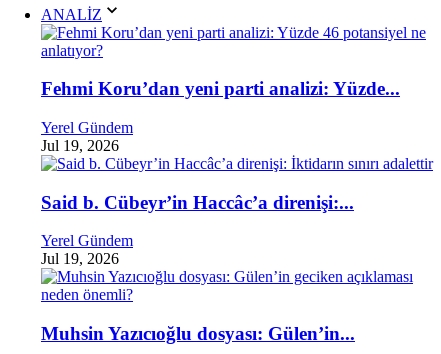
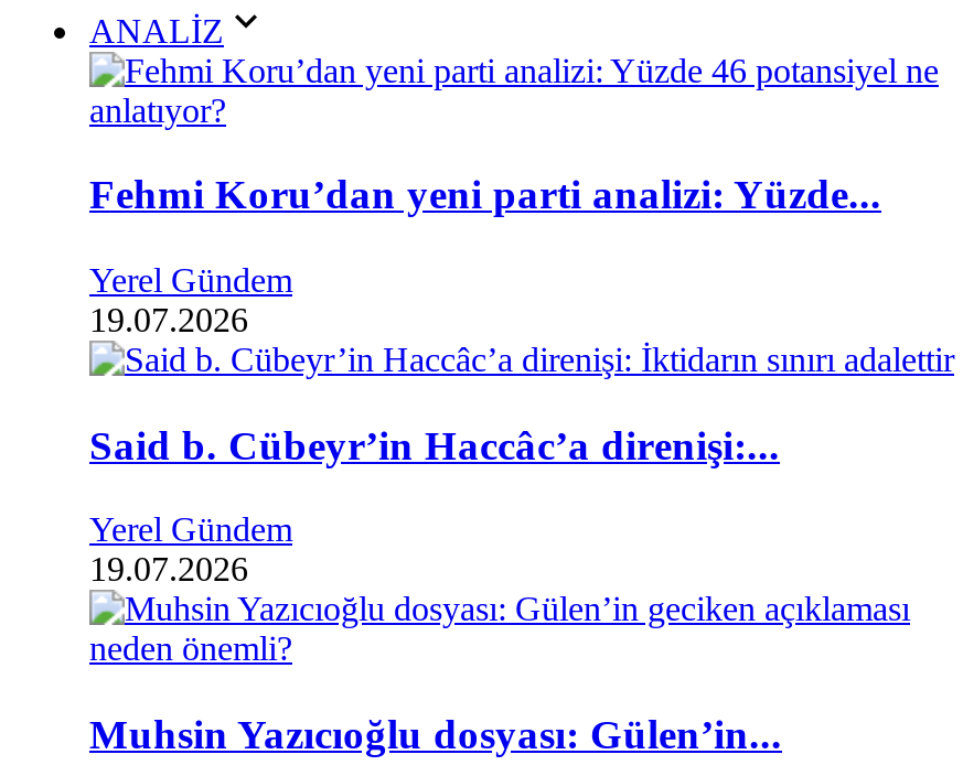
- Jul 19, 2026
+ 19.07.2026

- Jul 19, 2026
+ 19.07.2026
